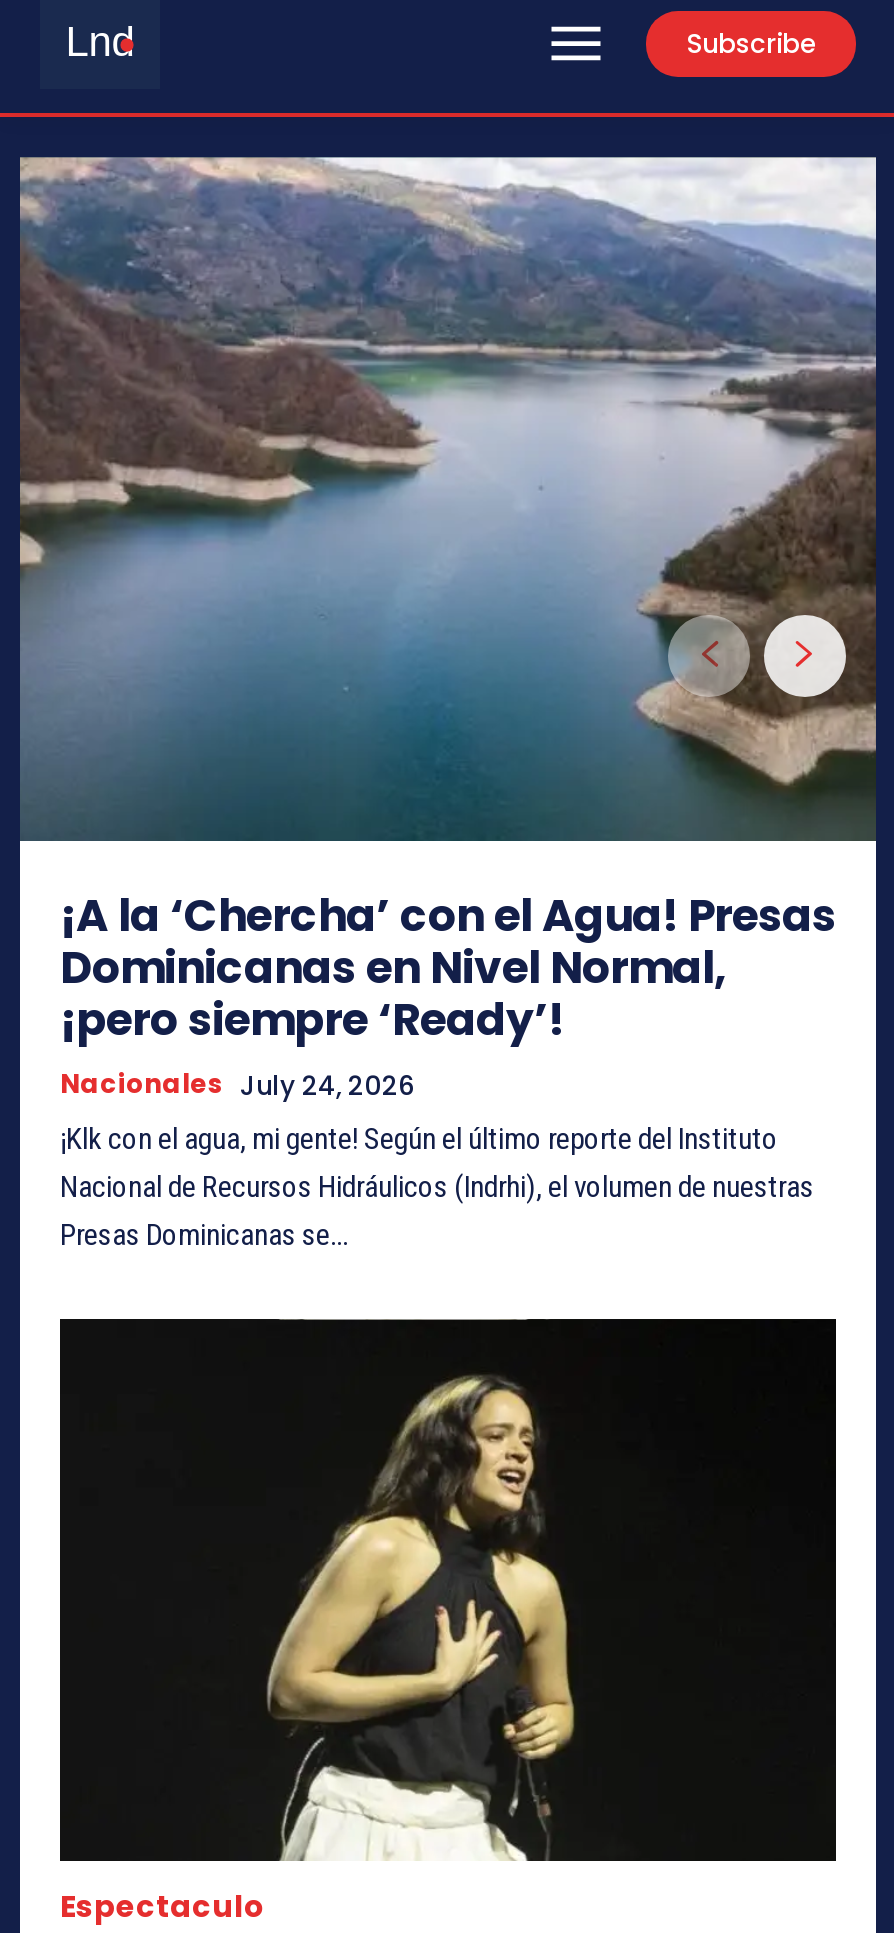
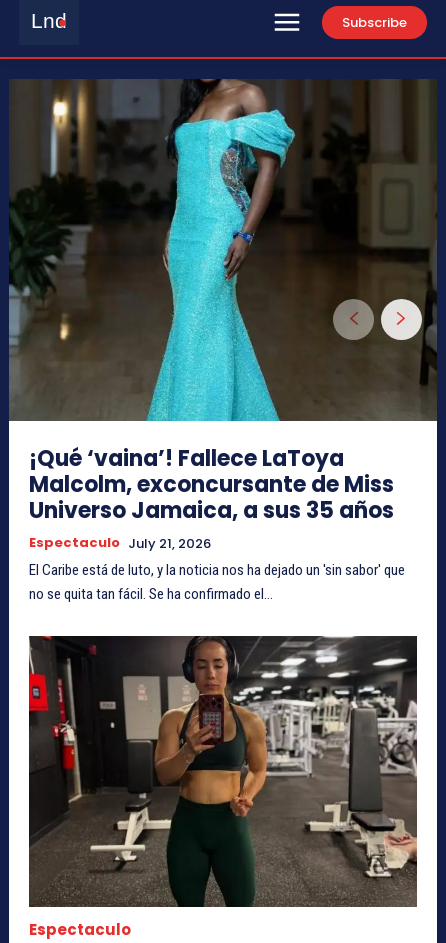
- [image]
- ¡A la ‘Chercha’ con el Agua! Presas
- Dominicanas en Nivel Normal,
- ¡pero siempre ‘Ready’!
- Nacionales July 24, 2026
- ¡Klk con el agua, mi gente! Según el último reporte del Instituto
- Nacional de Recursos Hidráulicos (Indrhi), el volumen de nuestras
- Presas Dominicanas se...
+ [image]
+ ¡Qué ‘vaina’! Fallece LaToya
+ Malcolm, exconcursante de Miss
+ Universo Jamaica, a sus 35 años
+ Espectaculo July 21, 2026
+ El Caribe está de luto, y la noticia nos ha dejado un 'sin sabor' que
+ no se quita tan fácil. Se ha confirmado el...

- [image]
+ [image]
